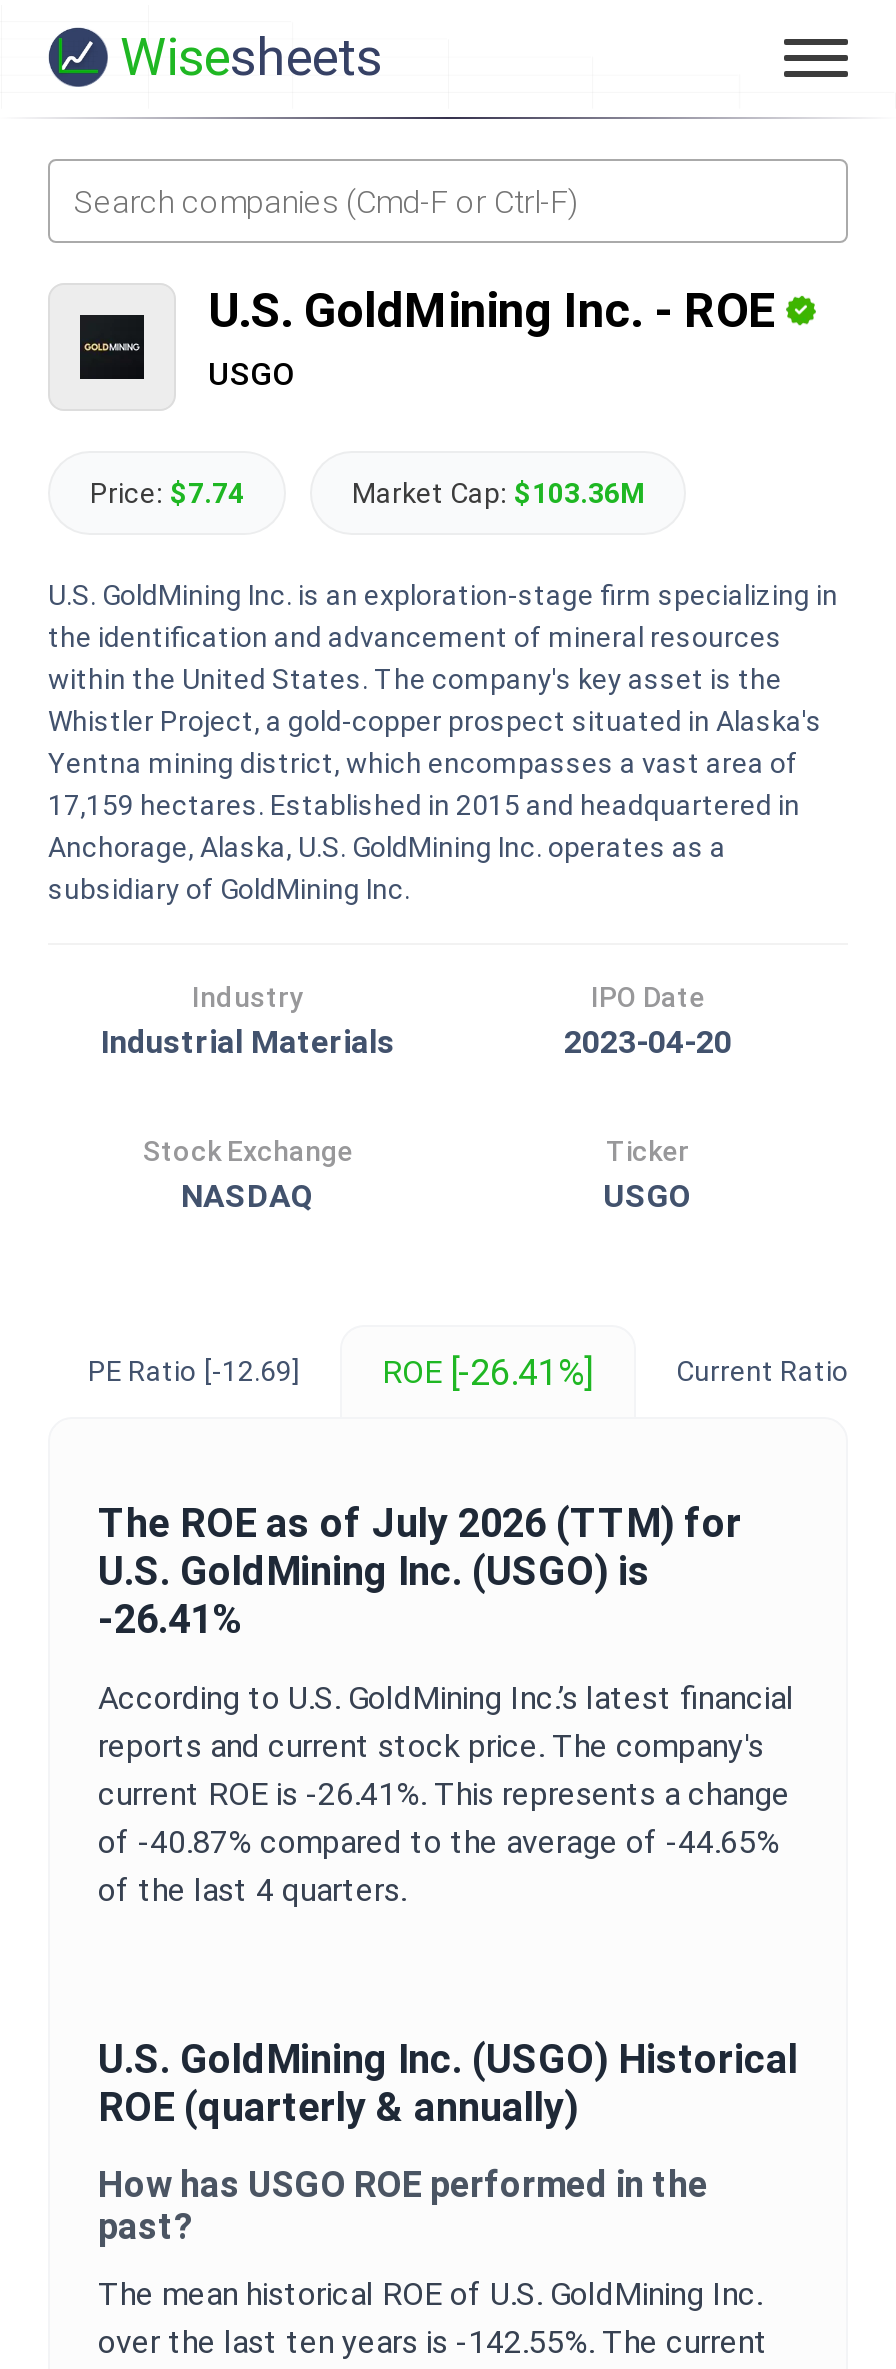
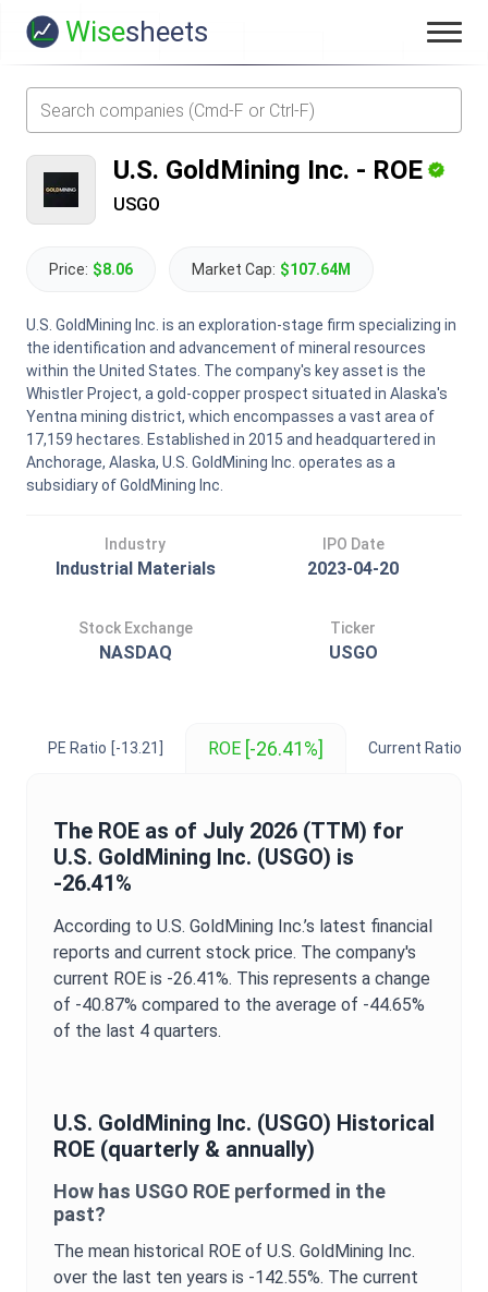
- Price: $7.74
+ Price: $8.06

- Market Cap: $103.36M
+ Market Cap: $107.64M

- PE Ratio [-12.69]
+ PE Ratio [-13.21]
